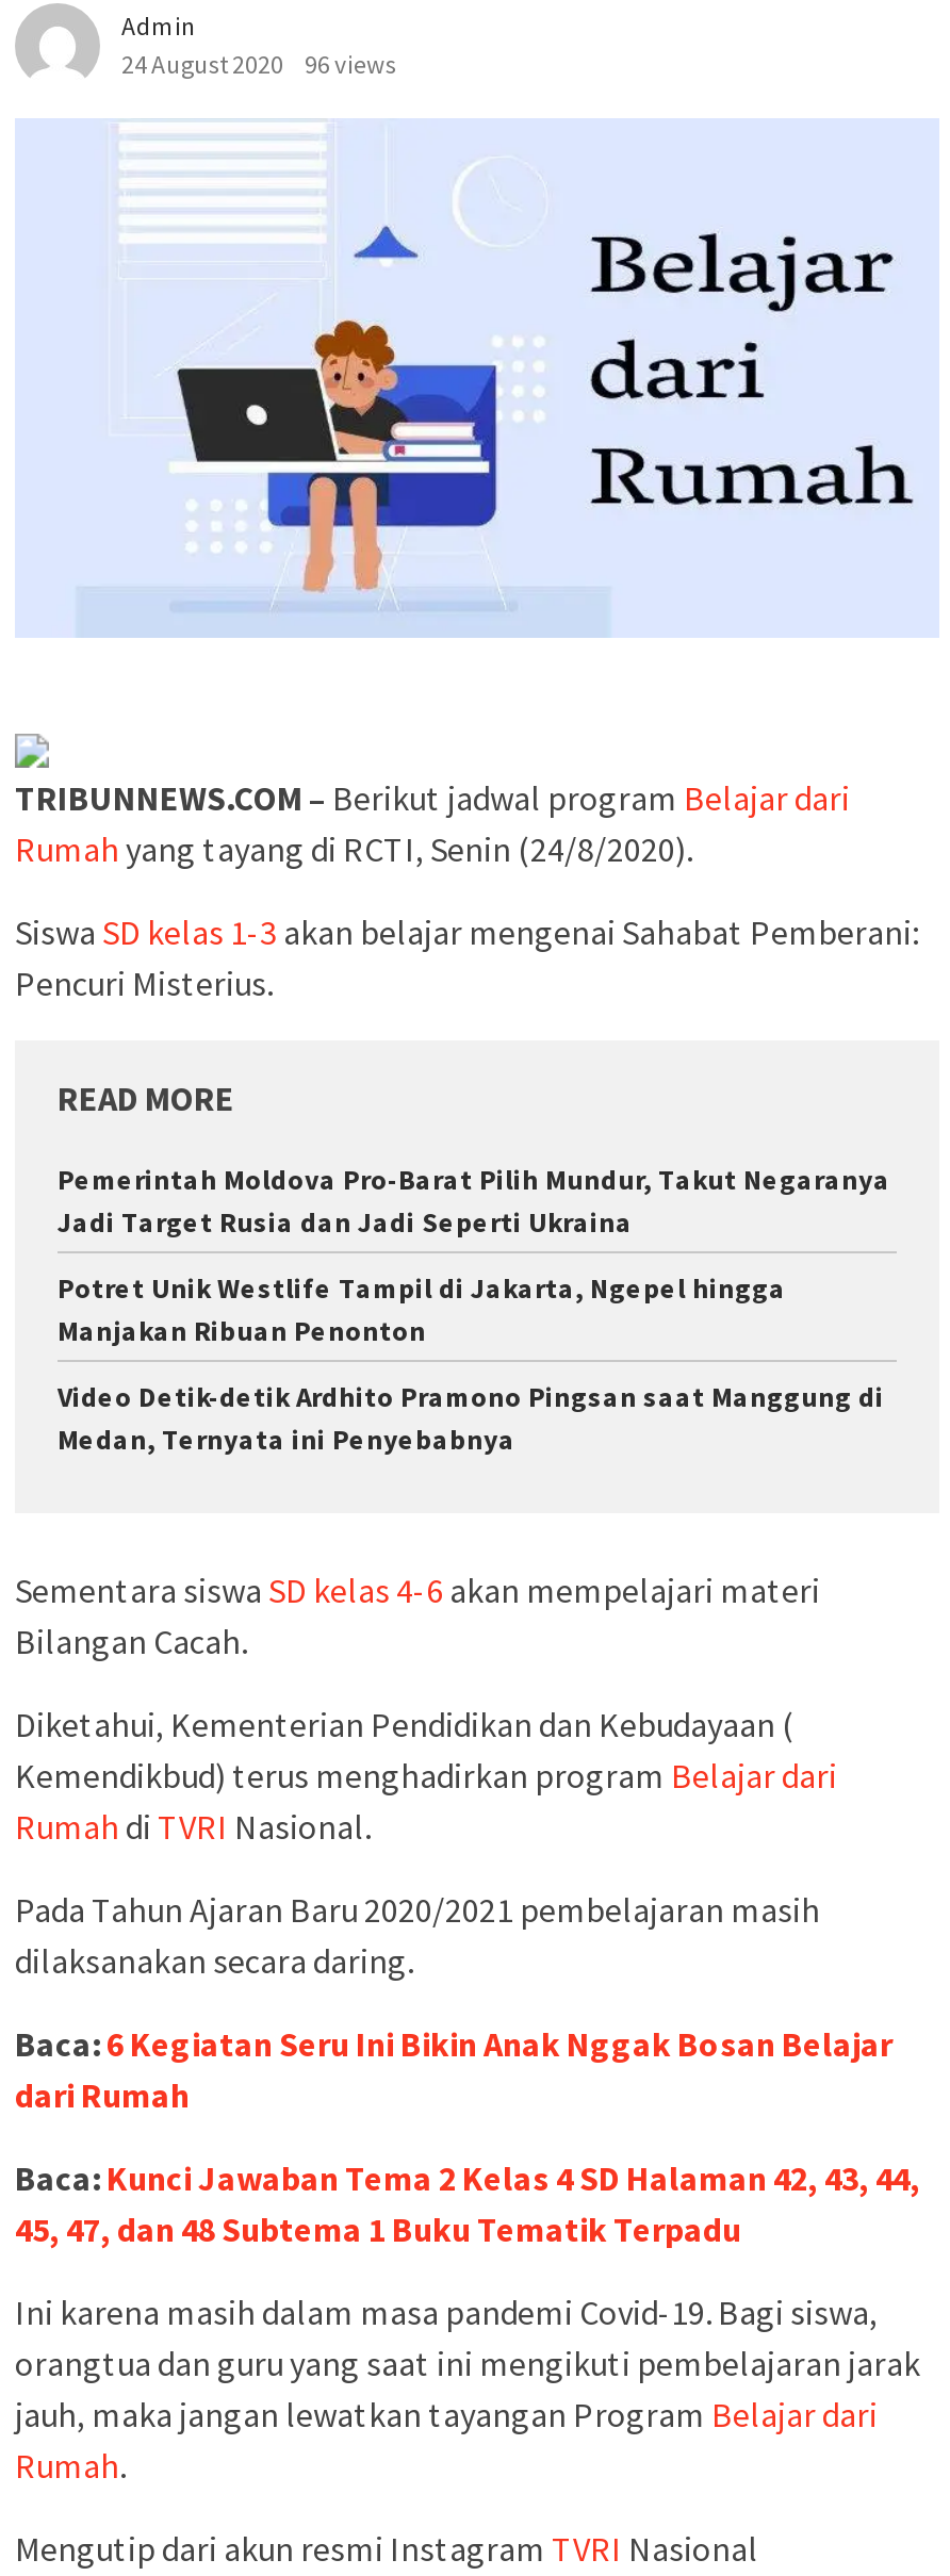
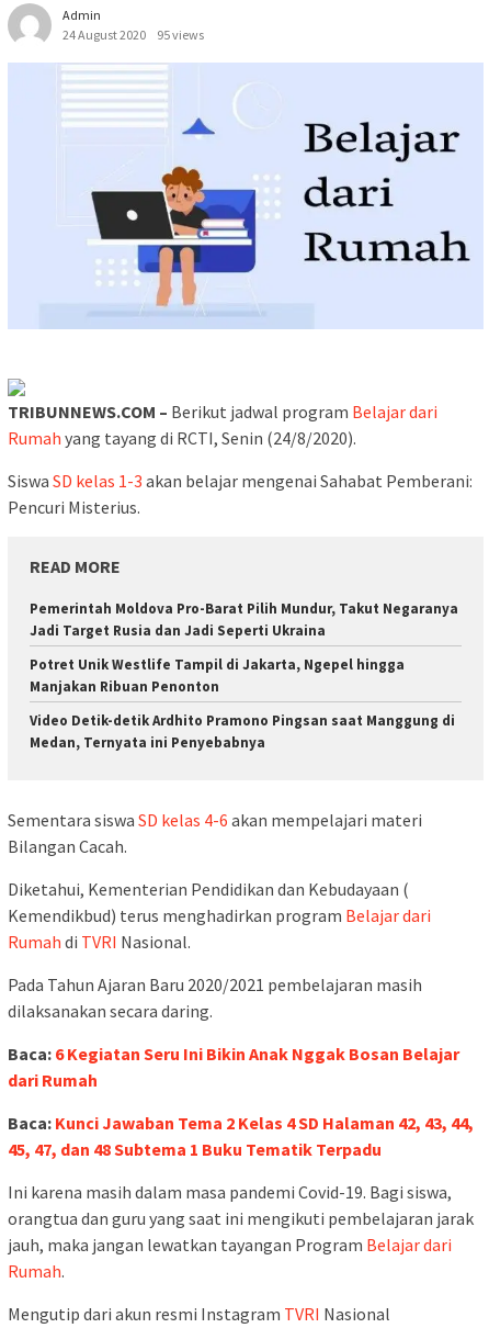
- 24 August 2020 96 views
+ 24 August 2020 95 views
